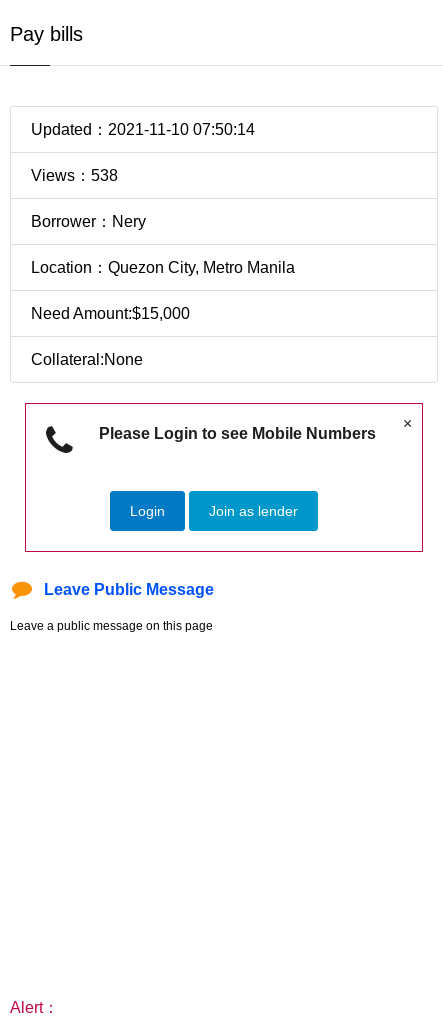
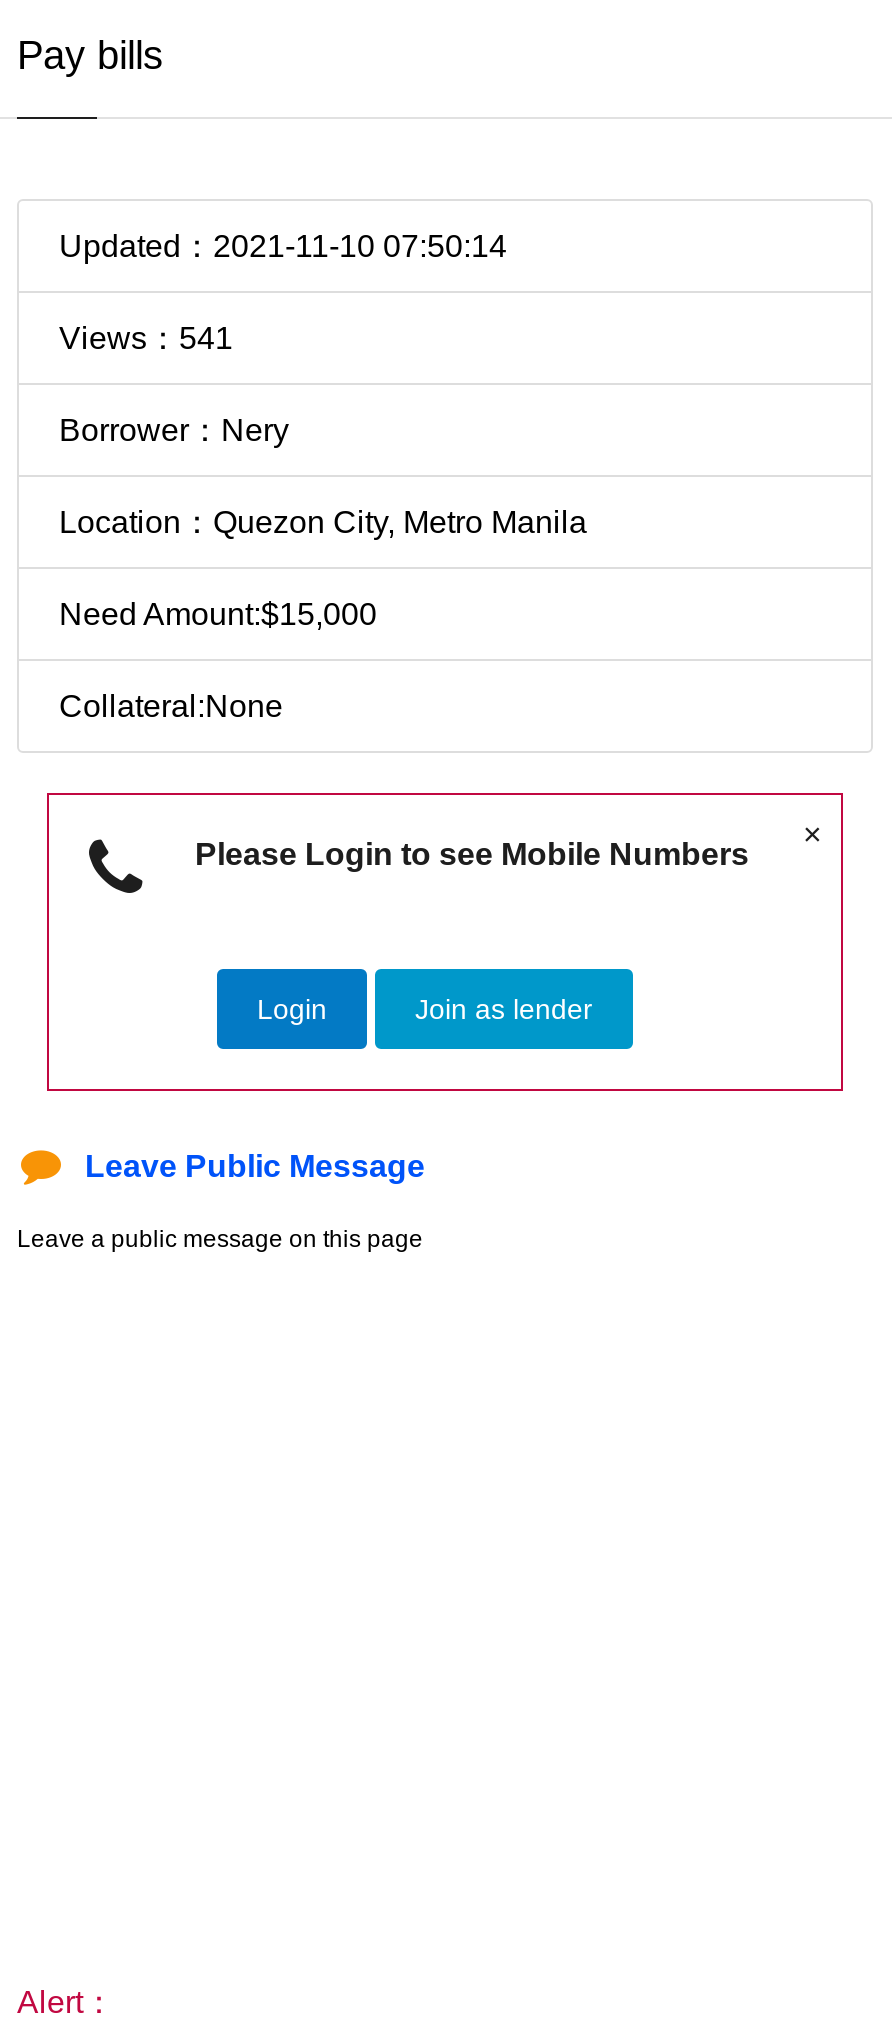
- Views：538
+ Views：541
